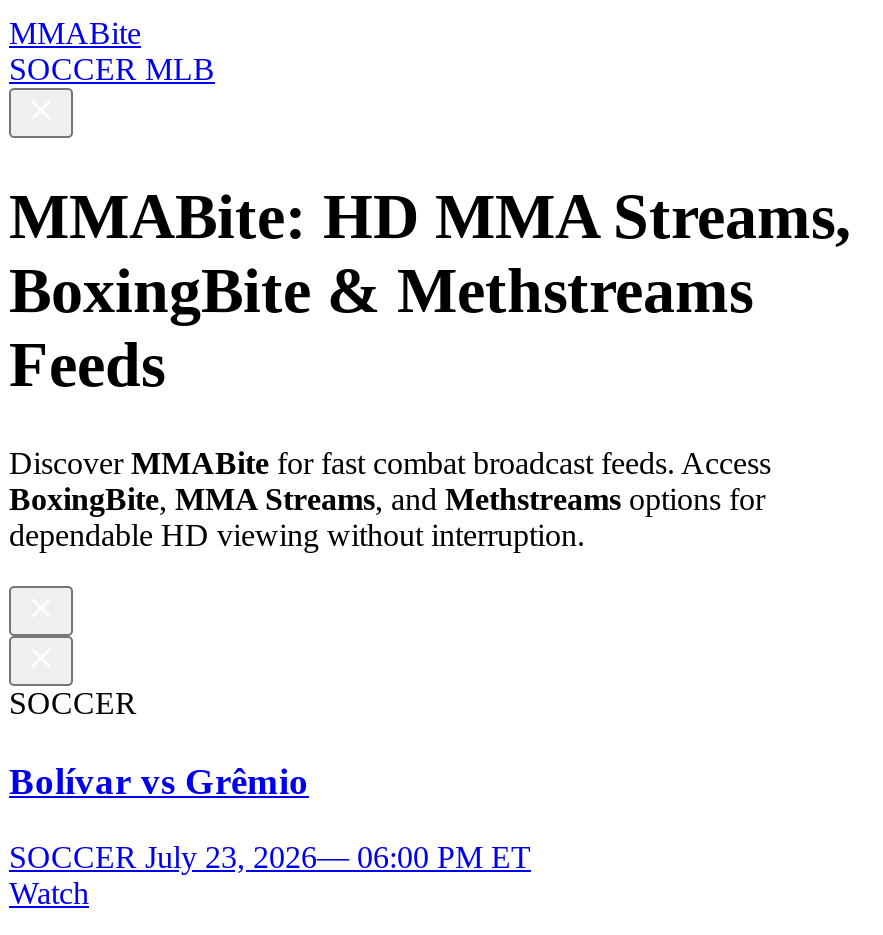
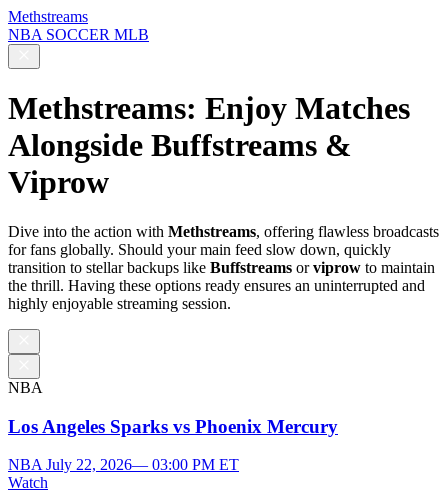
- MMABite
- SOCCER MLB
+ Methstreams
+ NBA SOCCER MLB

- MMABite: HD MMA Streams,
- BoxingBite & Methstreams
- Feeds
+ Methstreams: Enjoy Matches
+ Alongside Buffstreams &
+ Viprow

- Discover MMABite for fast combat broadcast feeds. Access
- BoxingBite, MMA Streams, and Methstreams options for
- dependable HD viewing without interruption.
+ Dive into the action with Methstreams, offering flawless broadcasts
+ for fans globally. Should your main feed slow down, quickly
+ transition to stellar backups like Buffstreams or viprow to maintain
+ the thrill. Having these options ready ensures an uninterrupted and
+ highly enjoyable streaming session.

- SOCCER
+ NBA

- Bolívar vs Grêmio
+ Los Angeles Sparks vs Phoenix Mercury

- SOCCER July 23, 2026— 06:00 PM ET
+ NBA July 22, 2026— 03:00 PM ET
